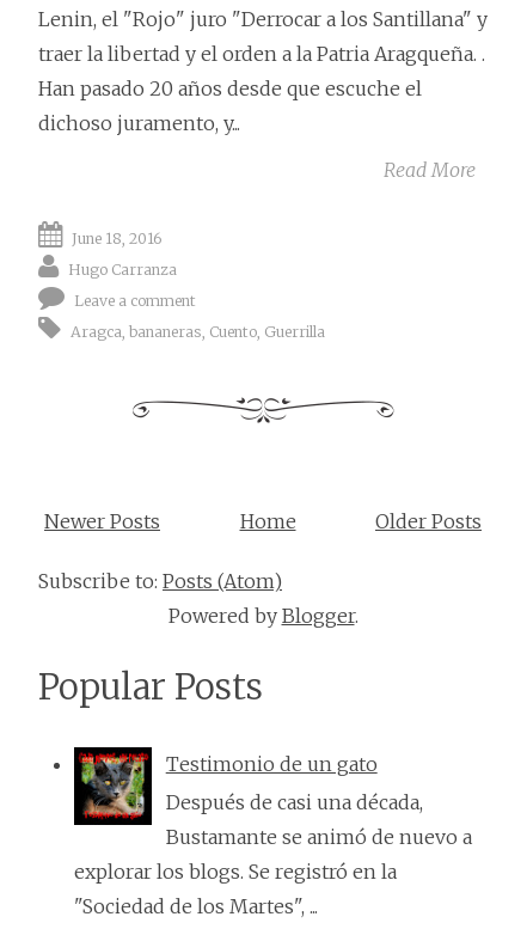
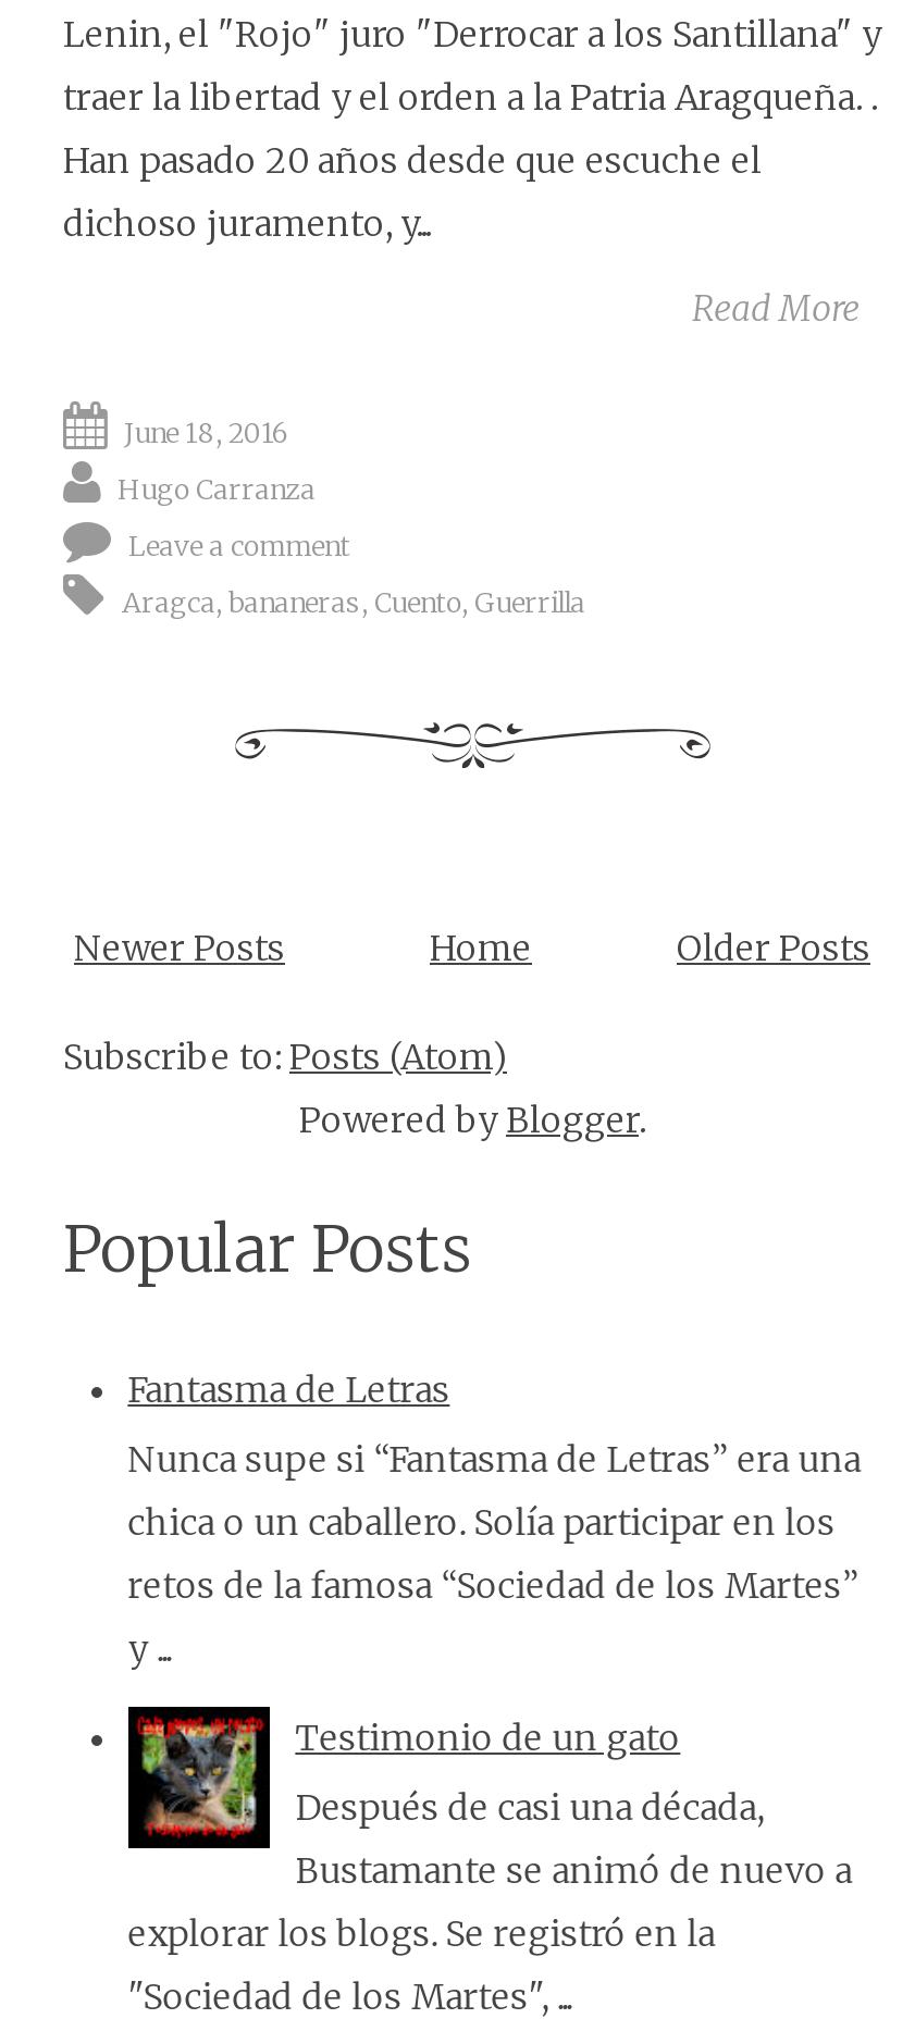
+ Fantasma de Letras
+ Nunca supe si “Fantasma de Letras” era una
+ chica o un caballero. Solía participar en los
+ retos de la famosa “Sociedad de los Martes”
+ y ...
